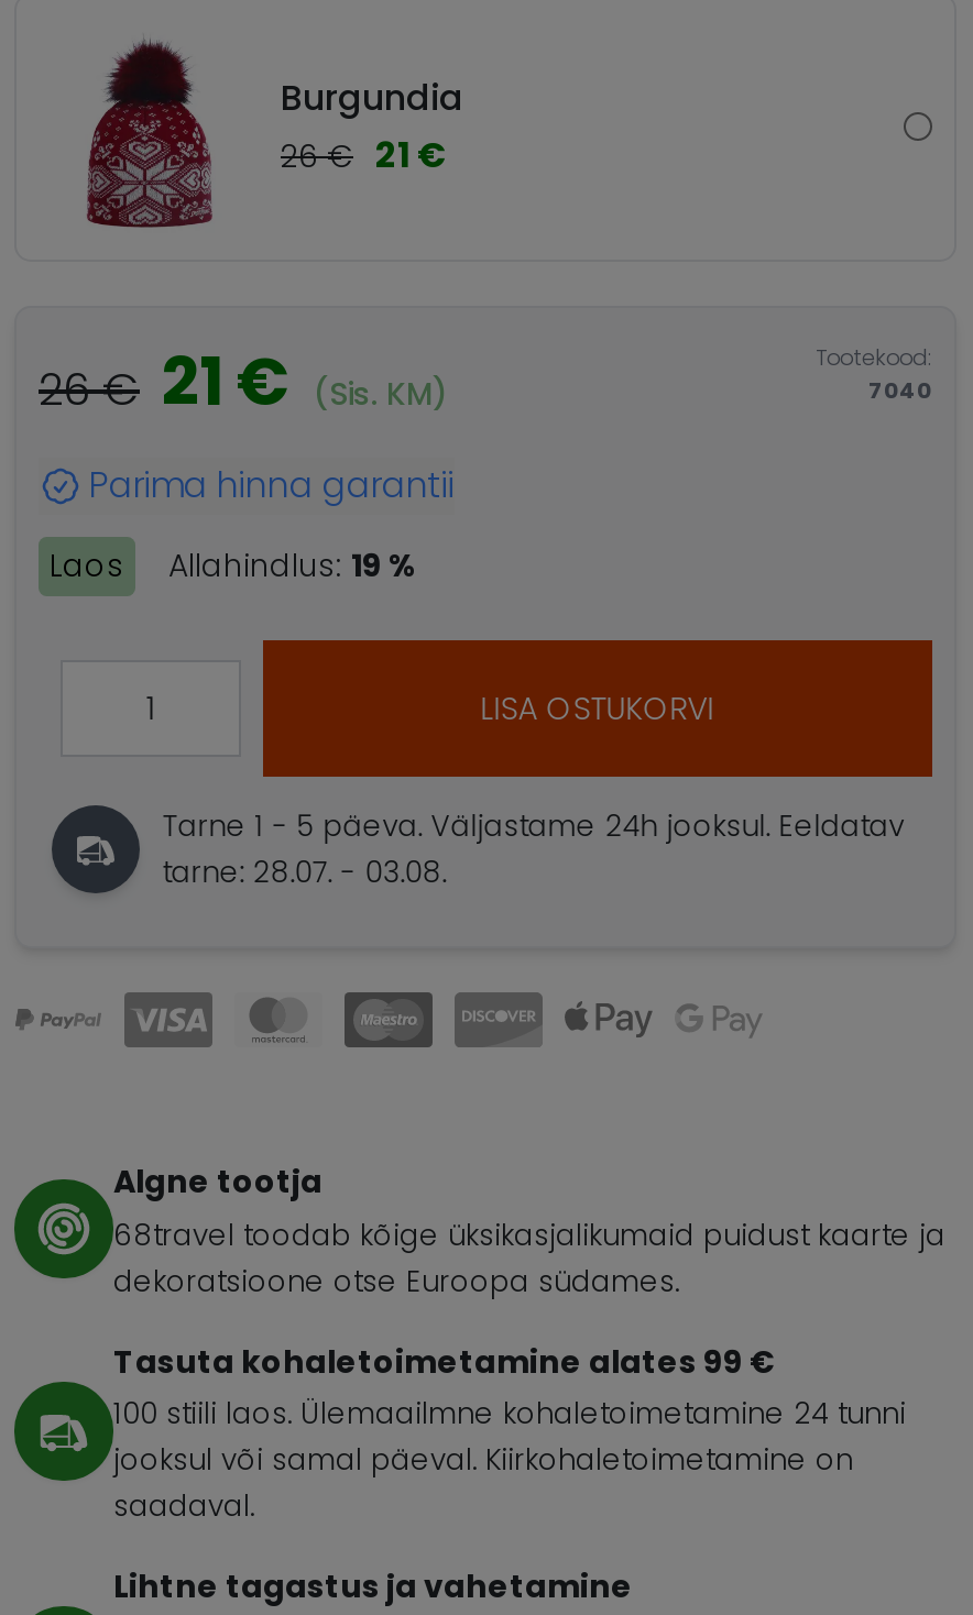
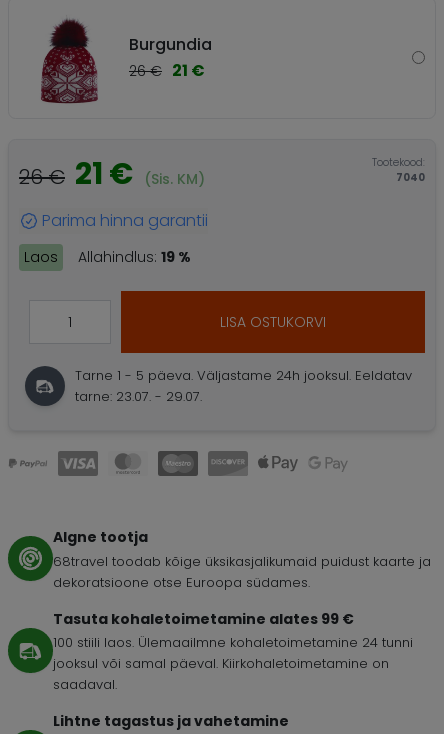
- tarne: 28.07. - 03.08.
+ tarne: 23.07. - 29.07.
